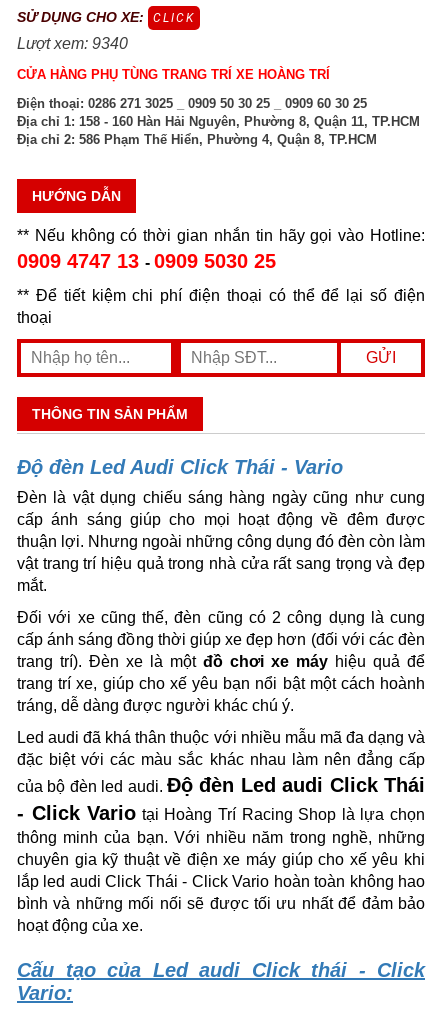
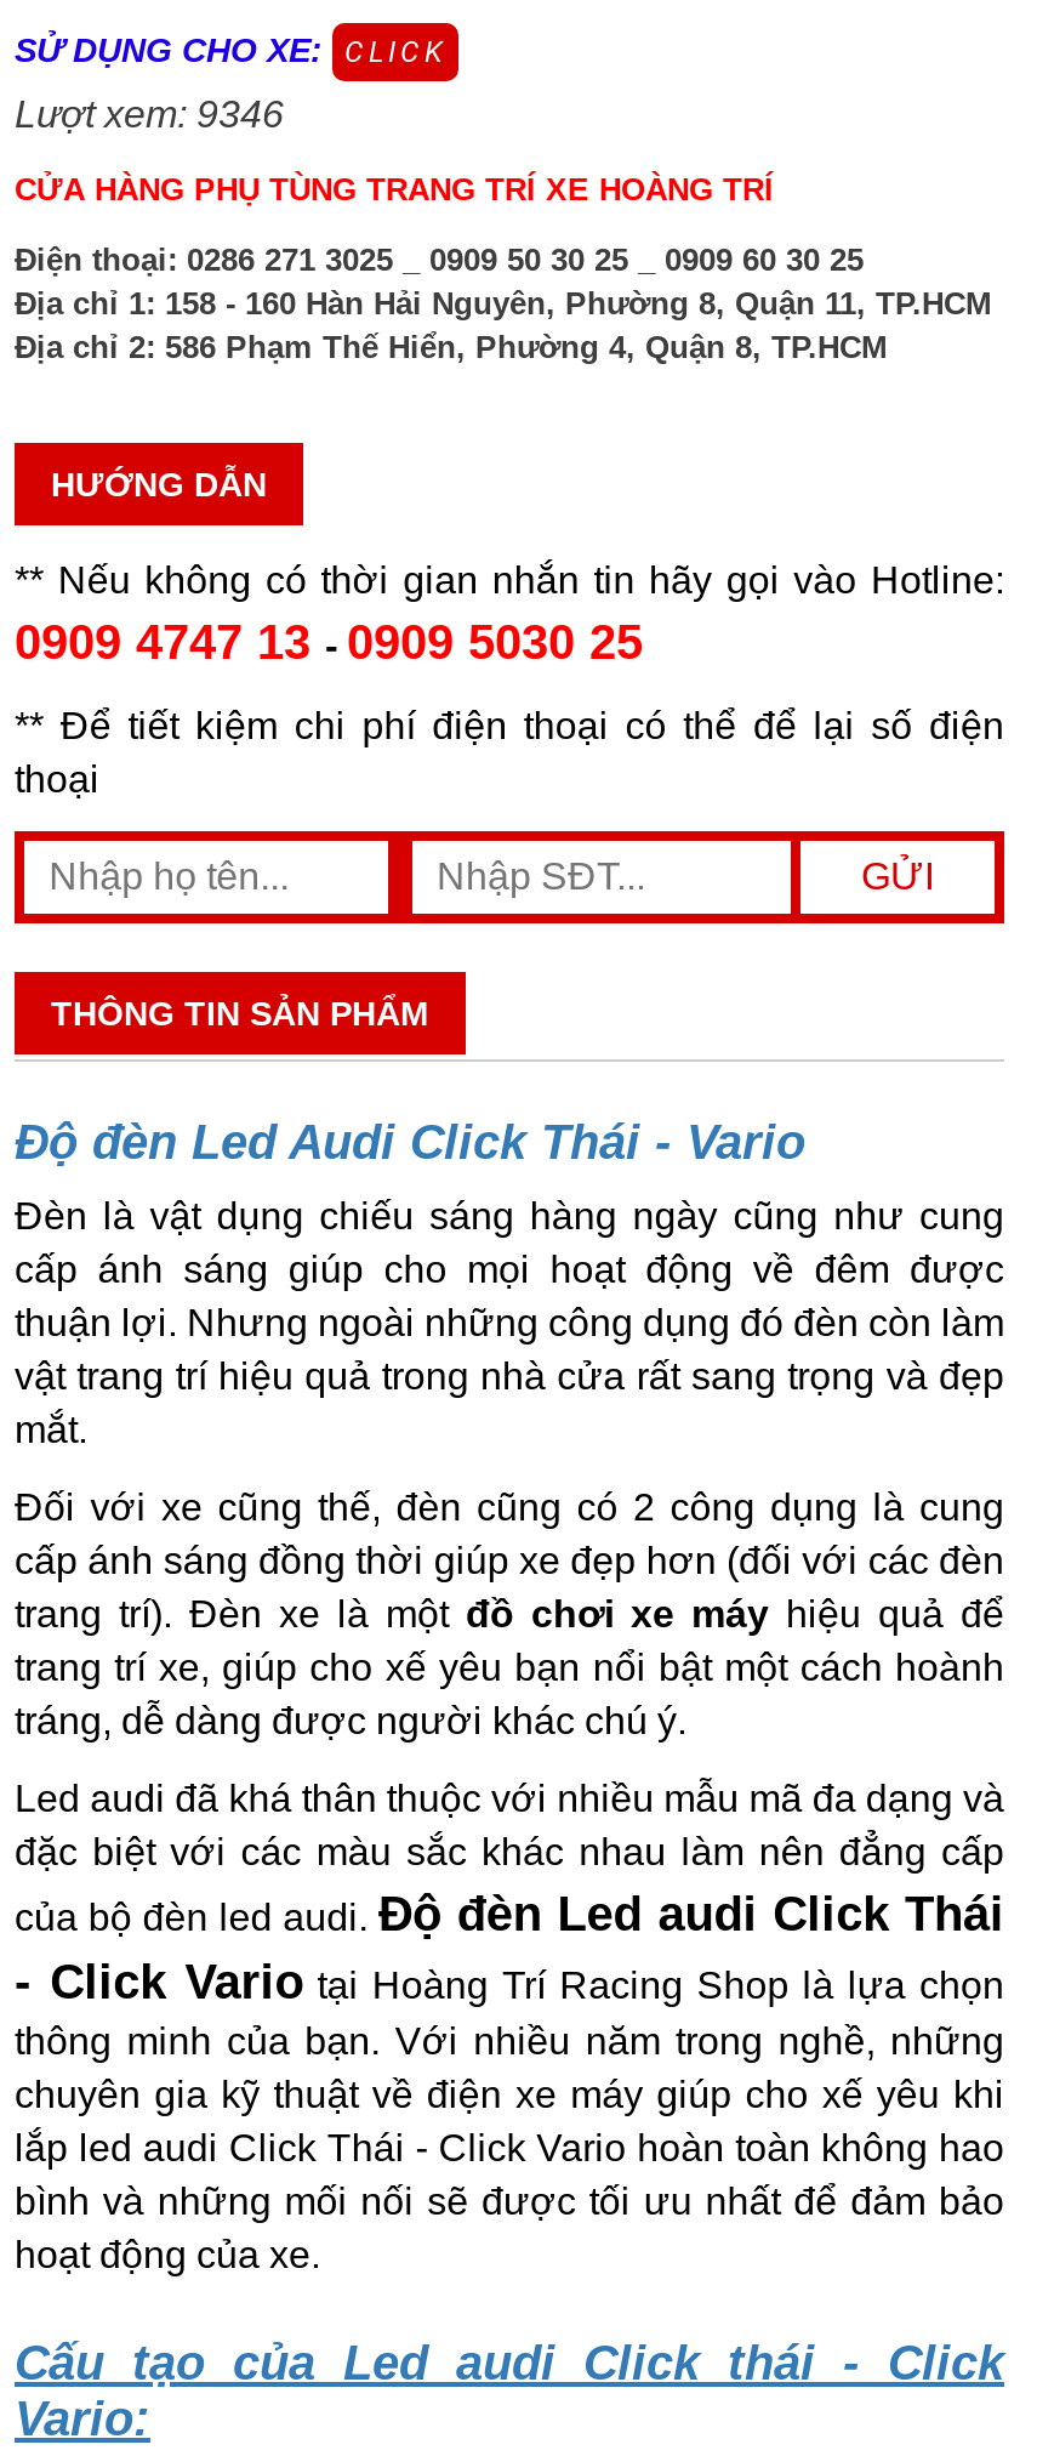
- Lượt xem: 9340
+ Lượt xem: 9346
